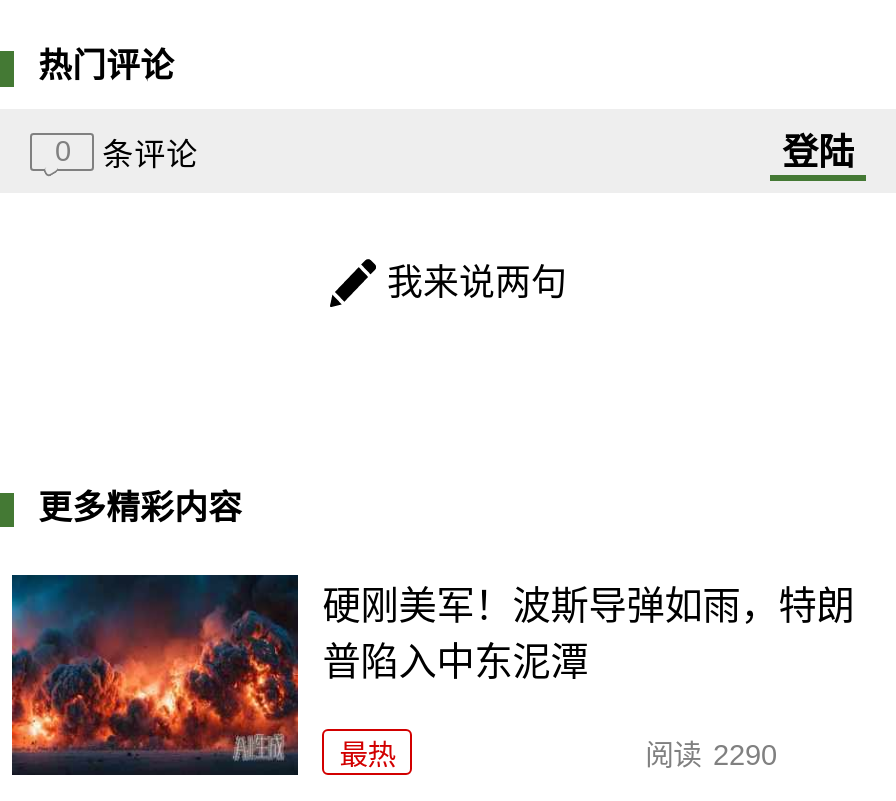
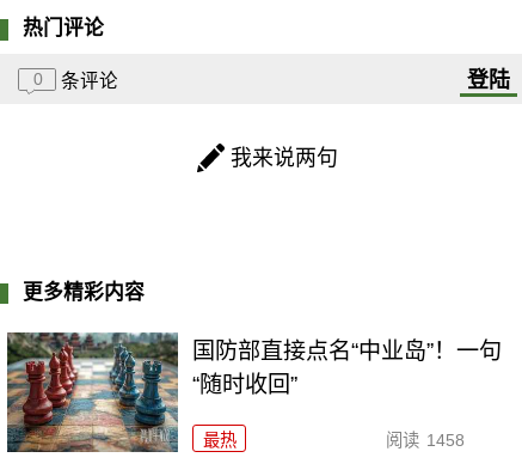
- [image]
- 硬刚美军！波斯导弹如雨，特朗
- 普陷入中东泥潭
+ [image]
+ 国防部直接点名“中业岛”！一句
+ “随时收回”

- 阅读 2290
+ 阅读 1458
